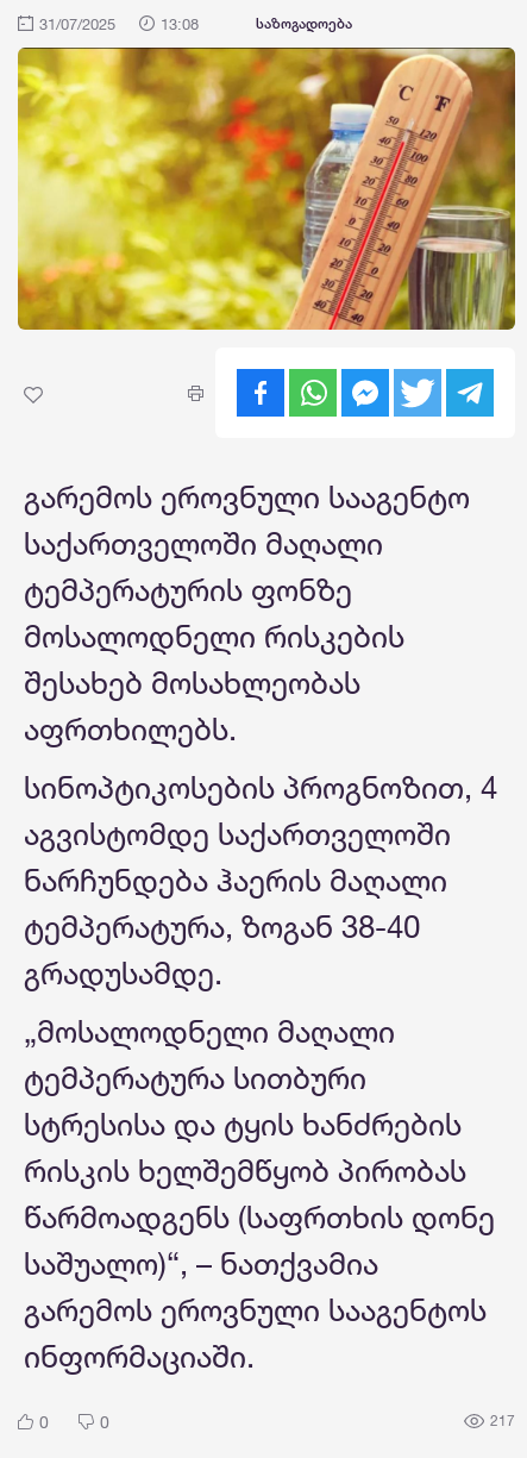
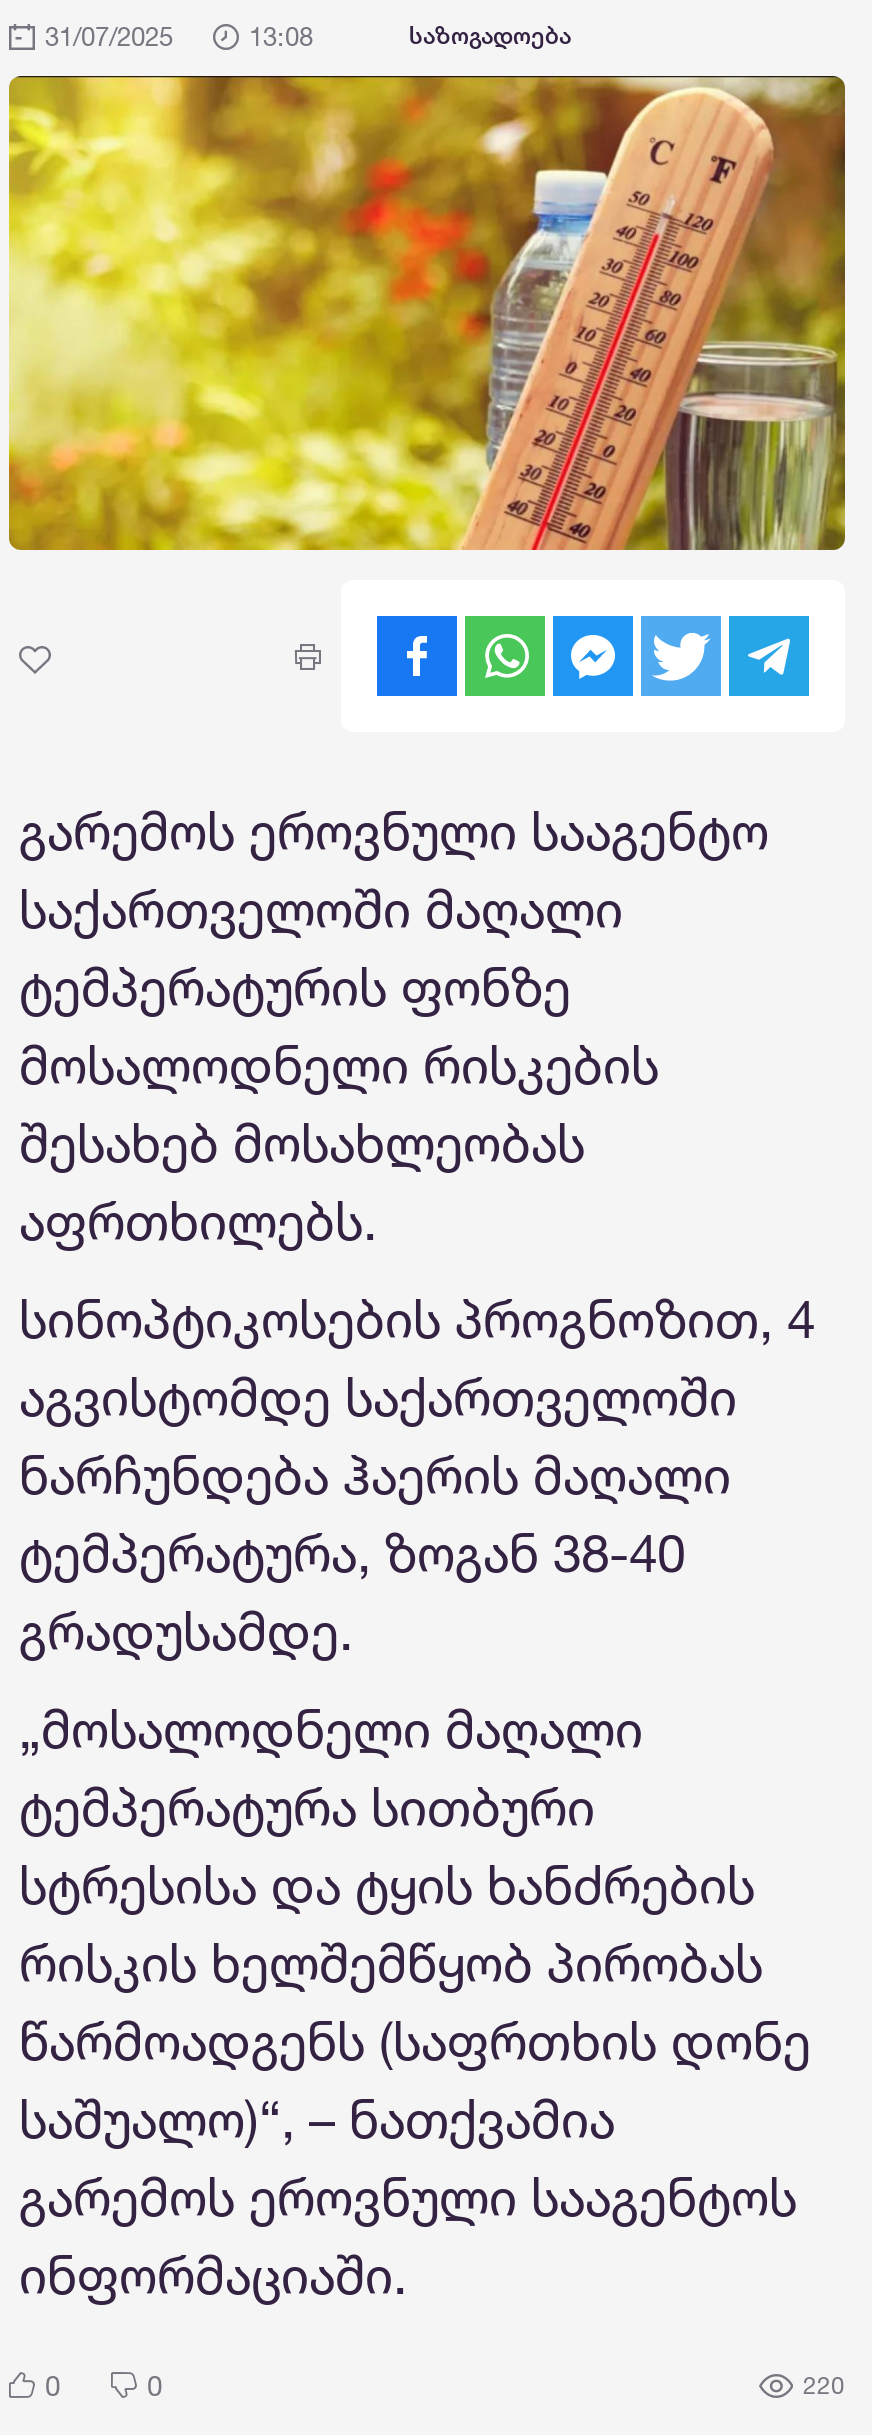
- 217
+ 220
